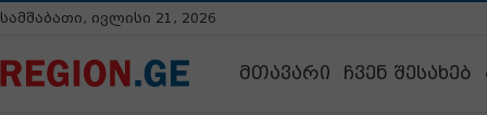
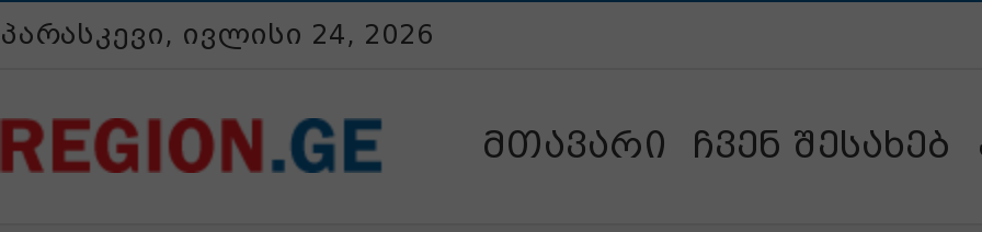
- სამშაბათი, ივლისი 21, 2026
+ პარასკევი, ივლისი 24, 2026
